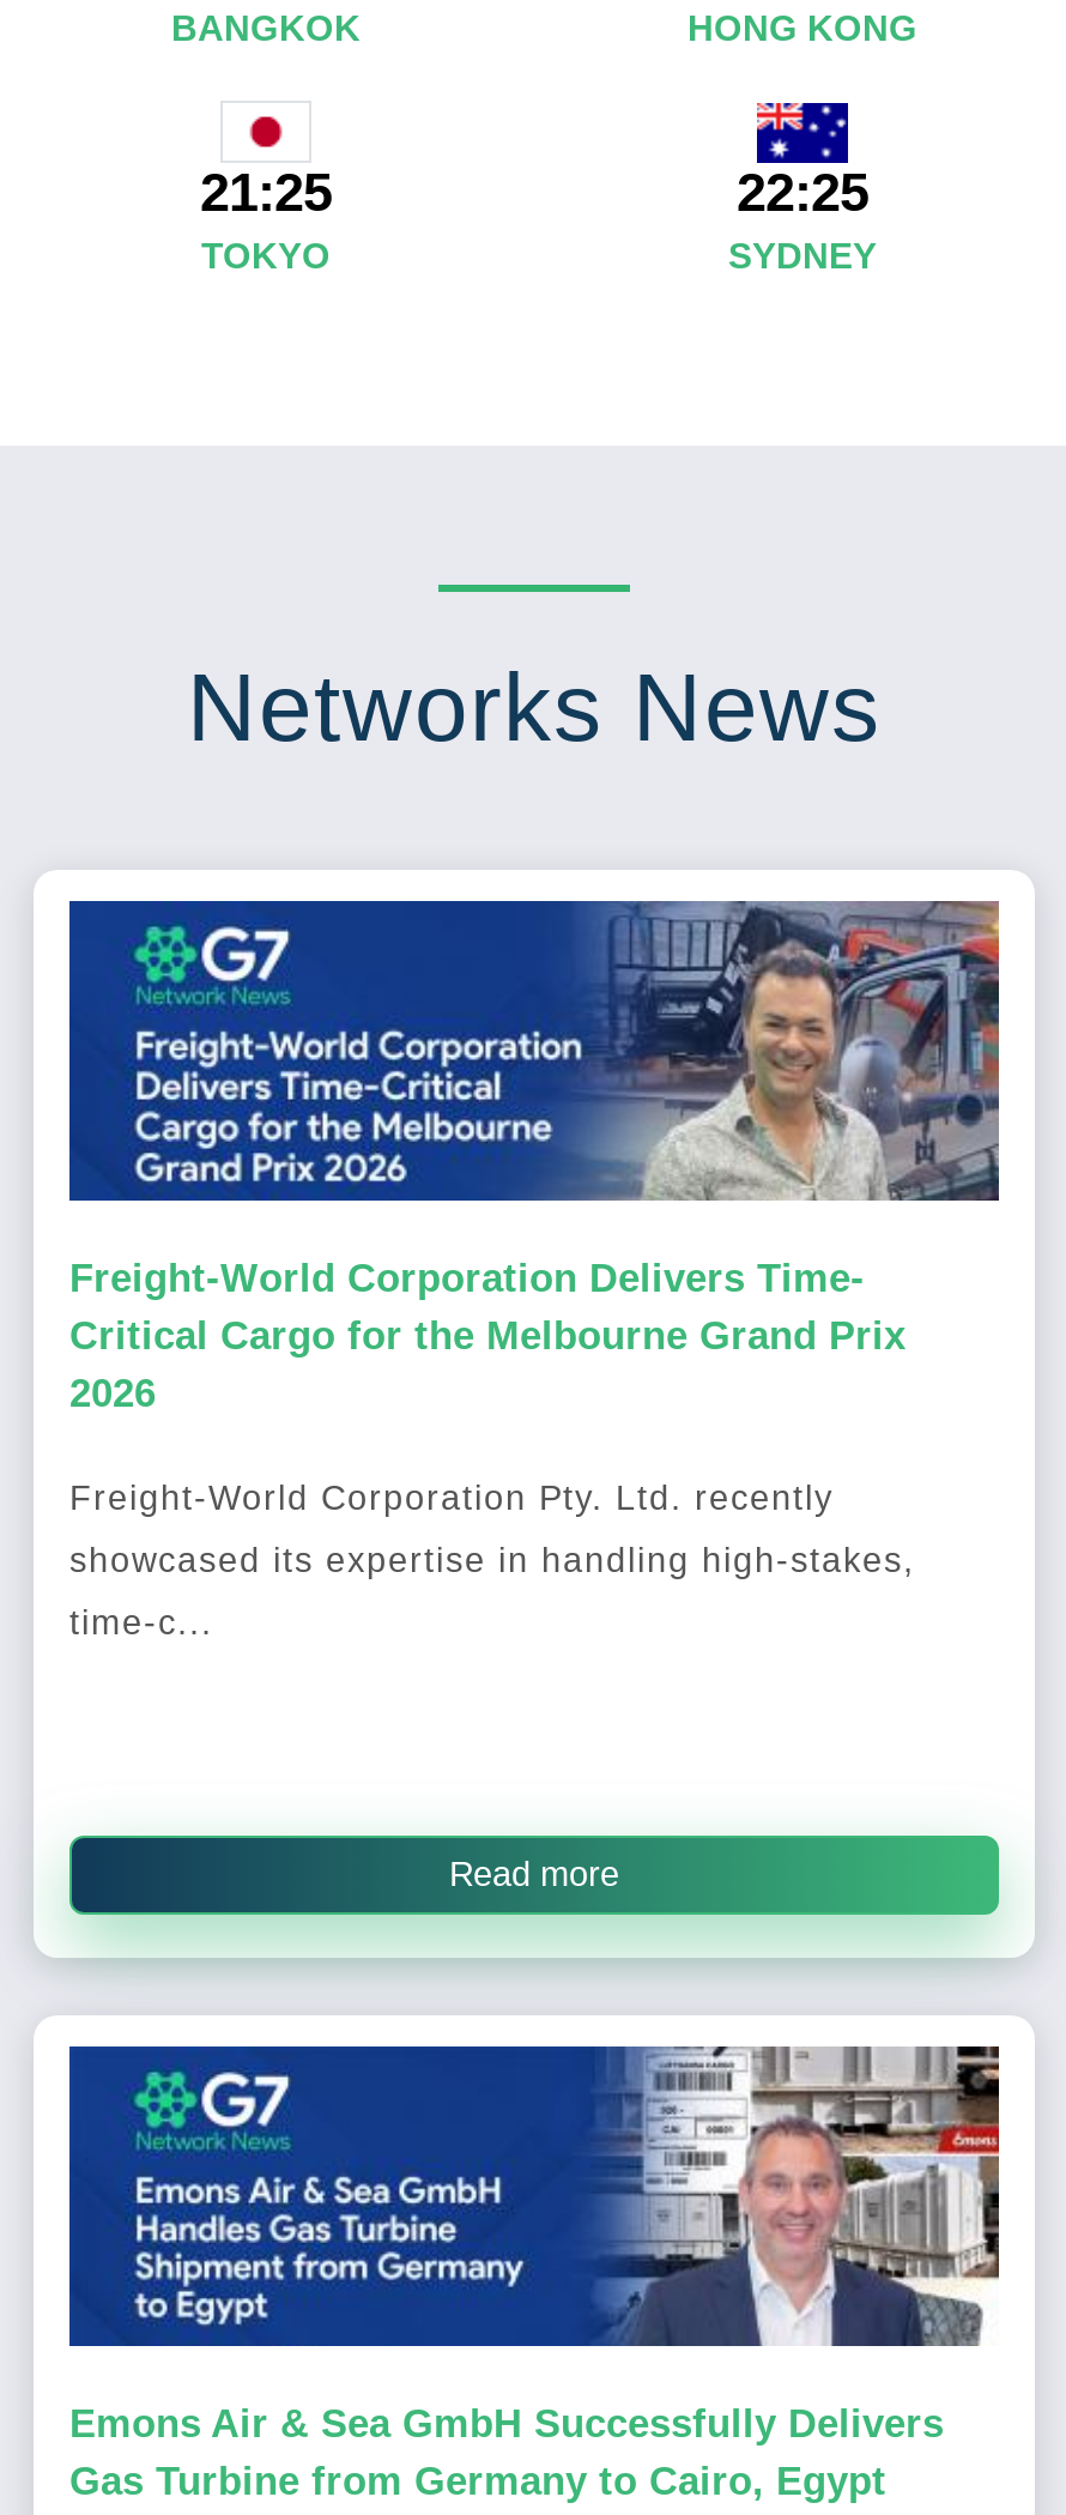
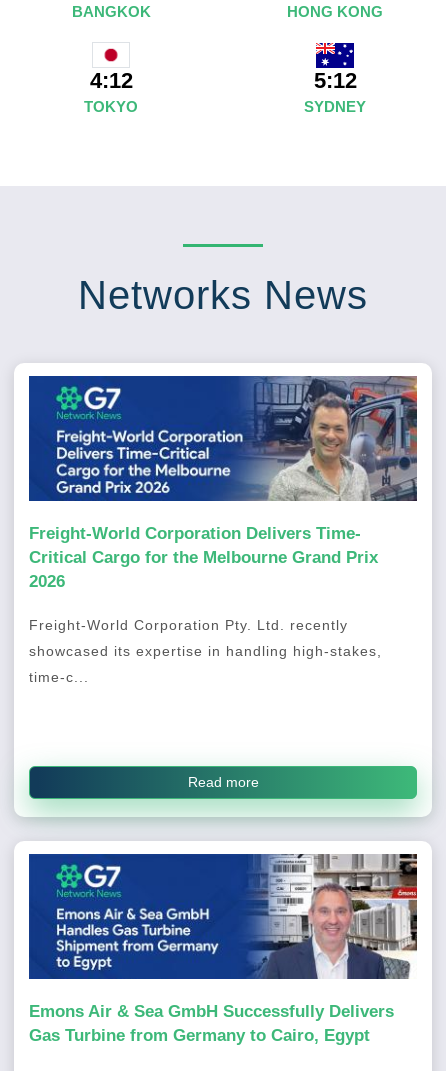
- 21:25
+ 4:12

- 22:25
+ 5:12
